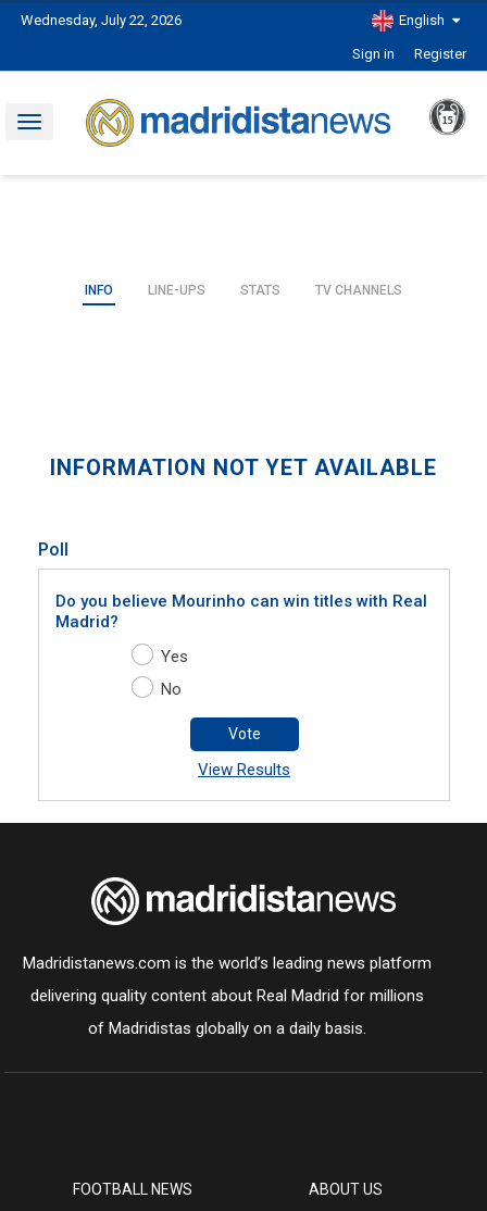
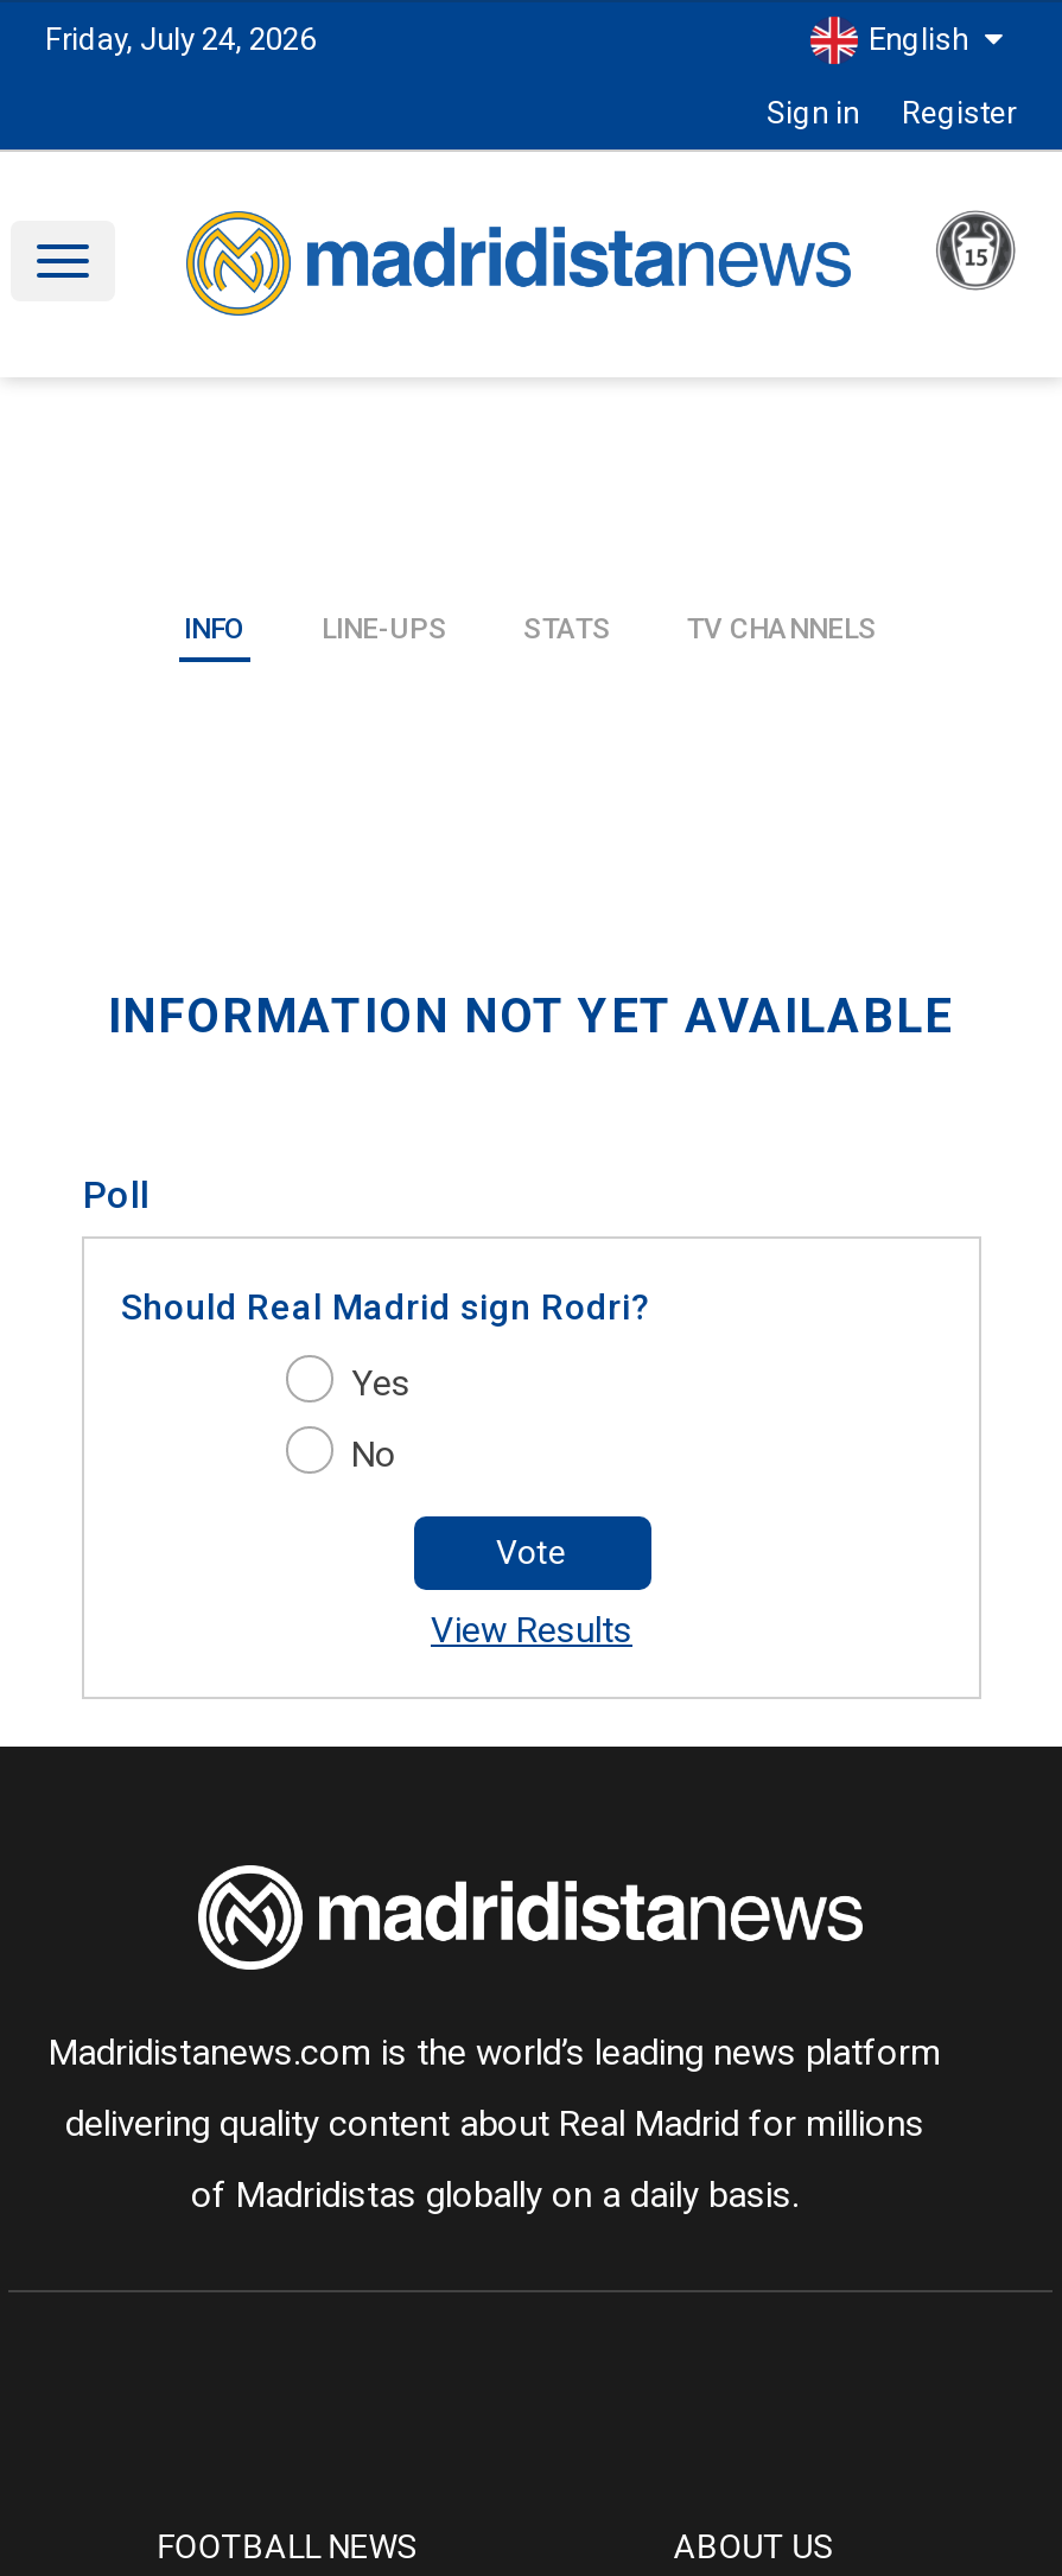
- Wednesday, July 22, 2026
+ Friday, July 24, 2026

- Do you believe Mourinho can win titles with Real
- Madrid?
+ Should Real Madrid sign Rodri?
